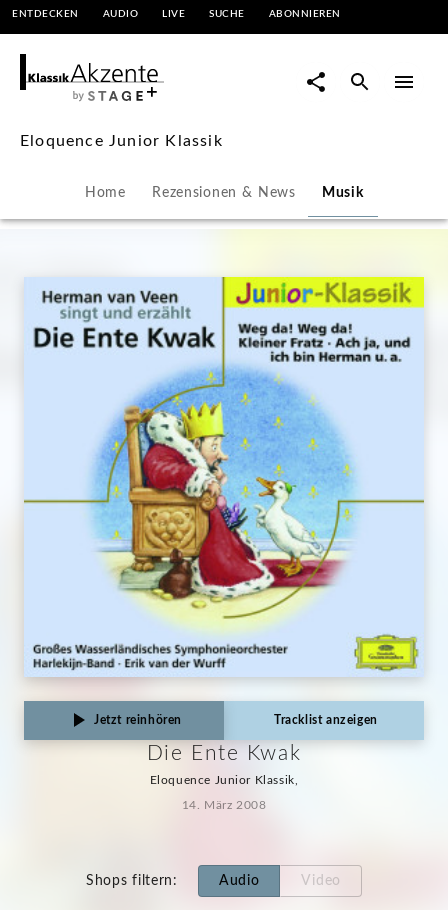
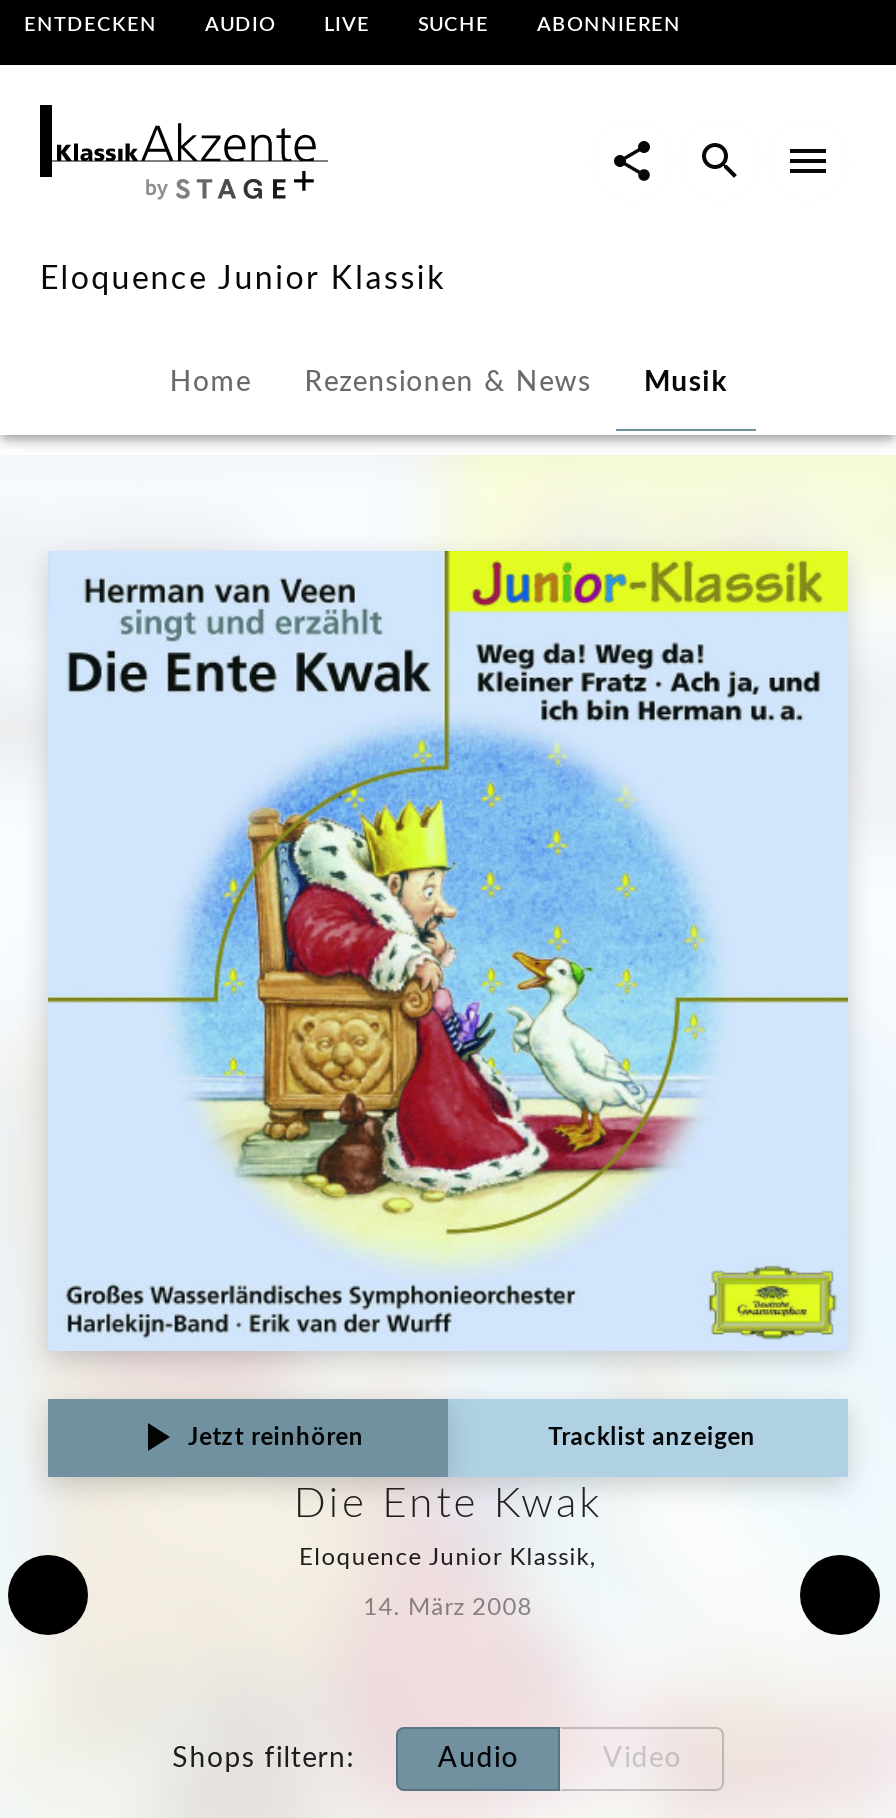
+ [image]

+ [image]
